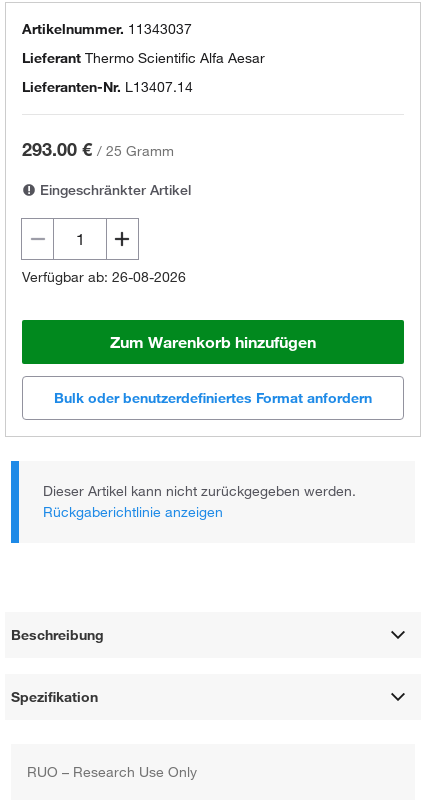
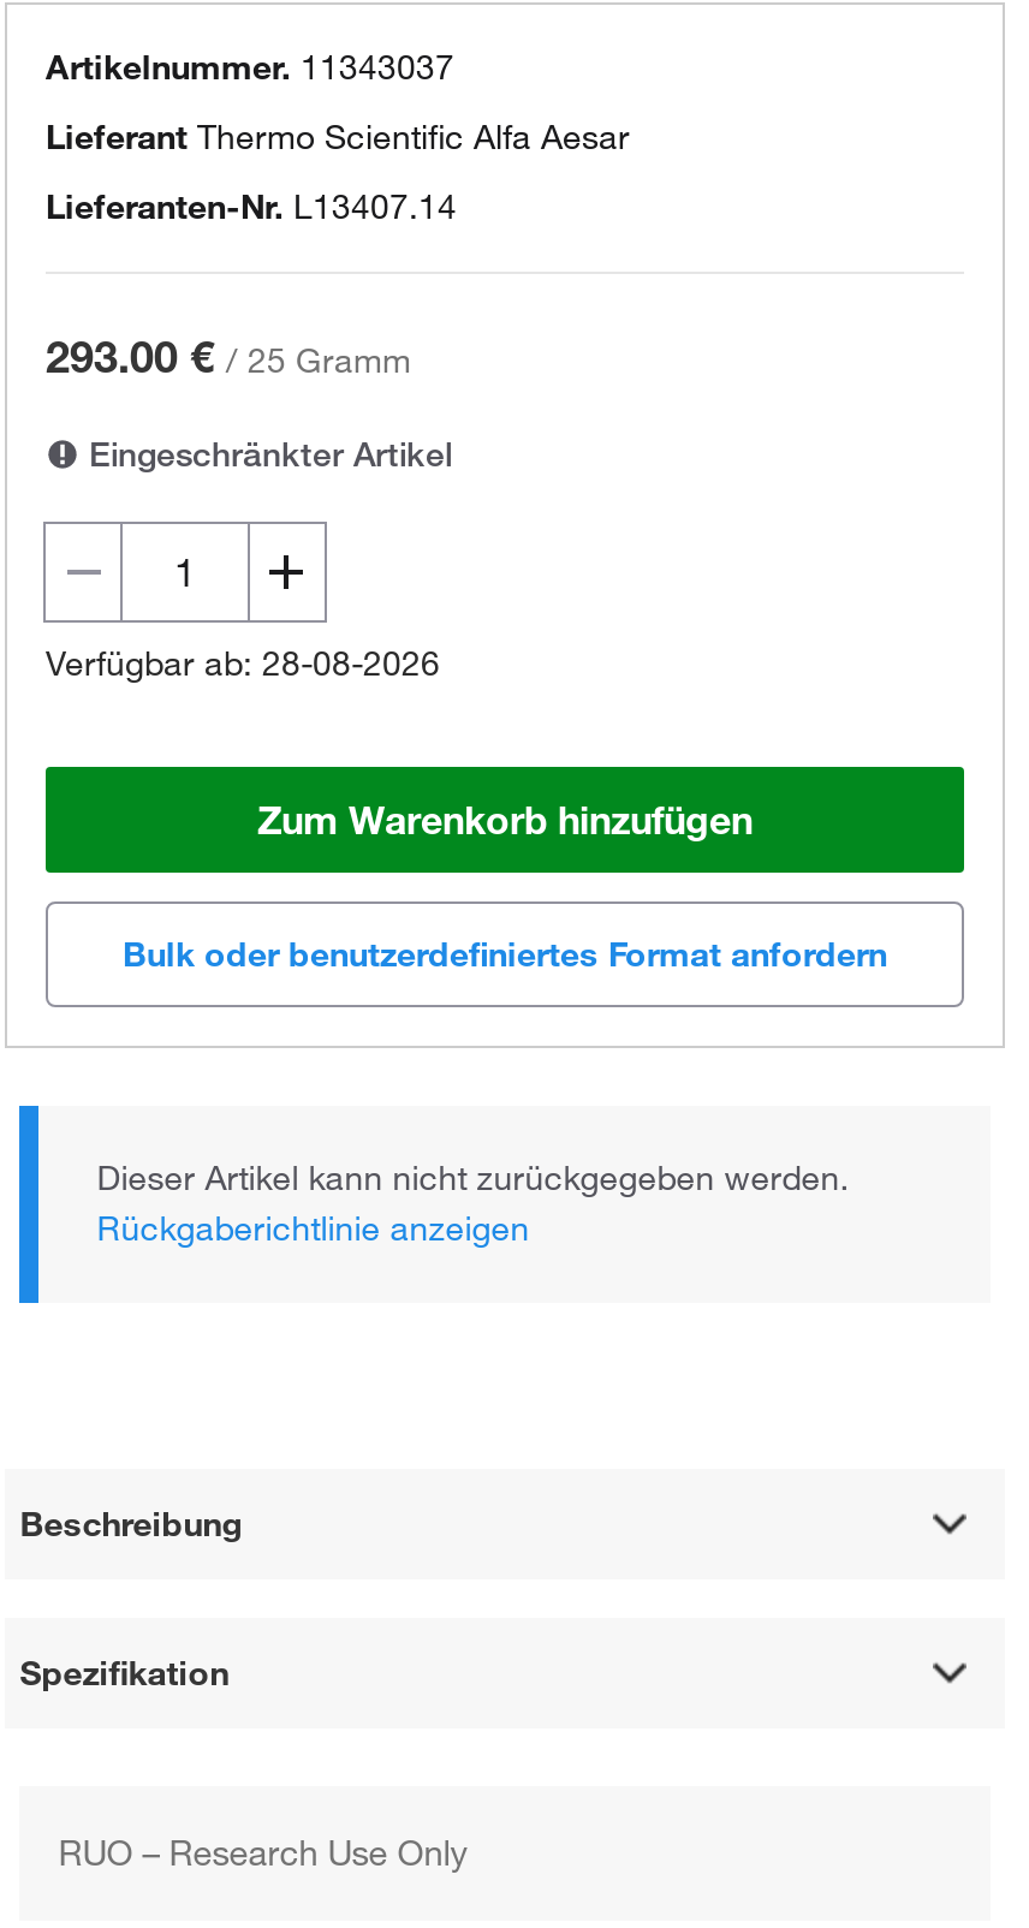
- Verfügbar ab: 26-08-2026
+ Verfügbar ab: 28-08-2026
